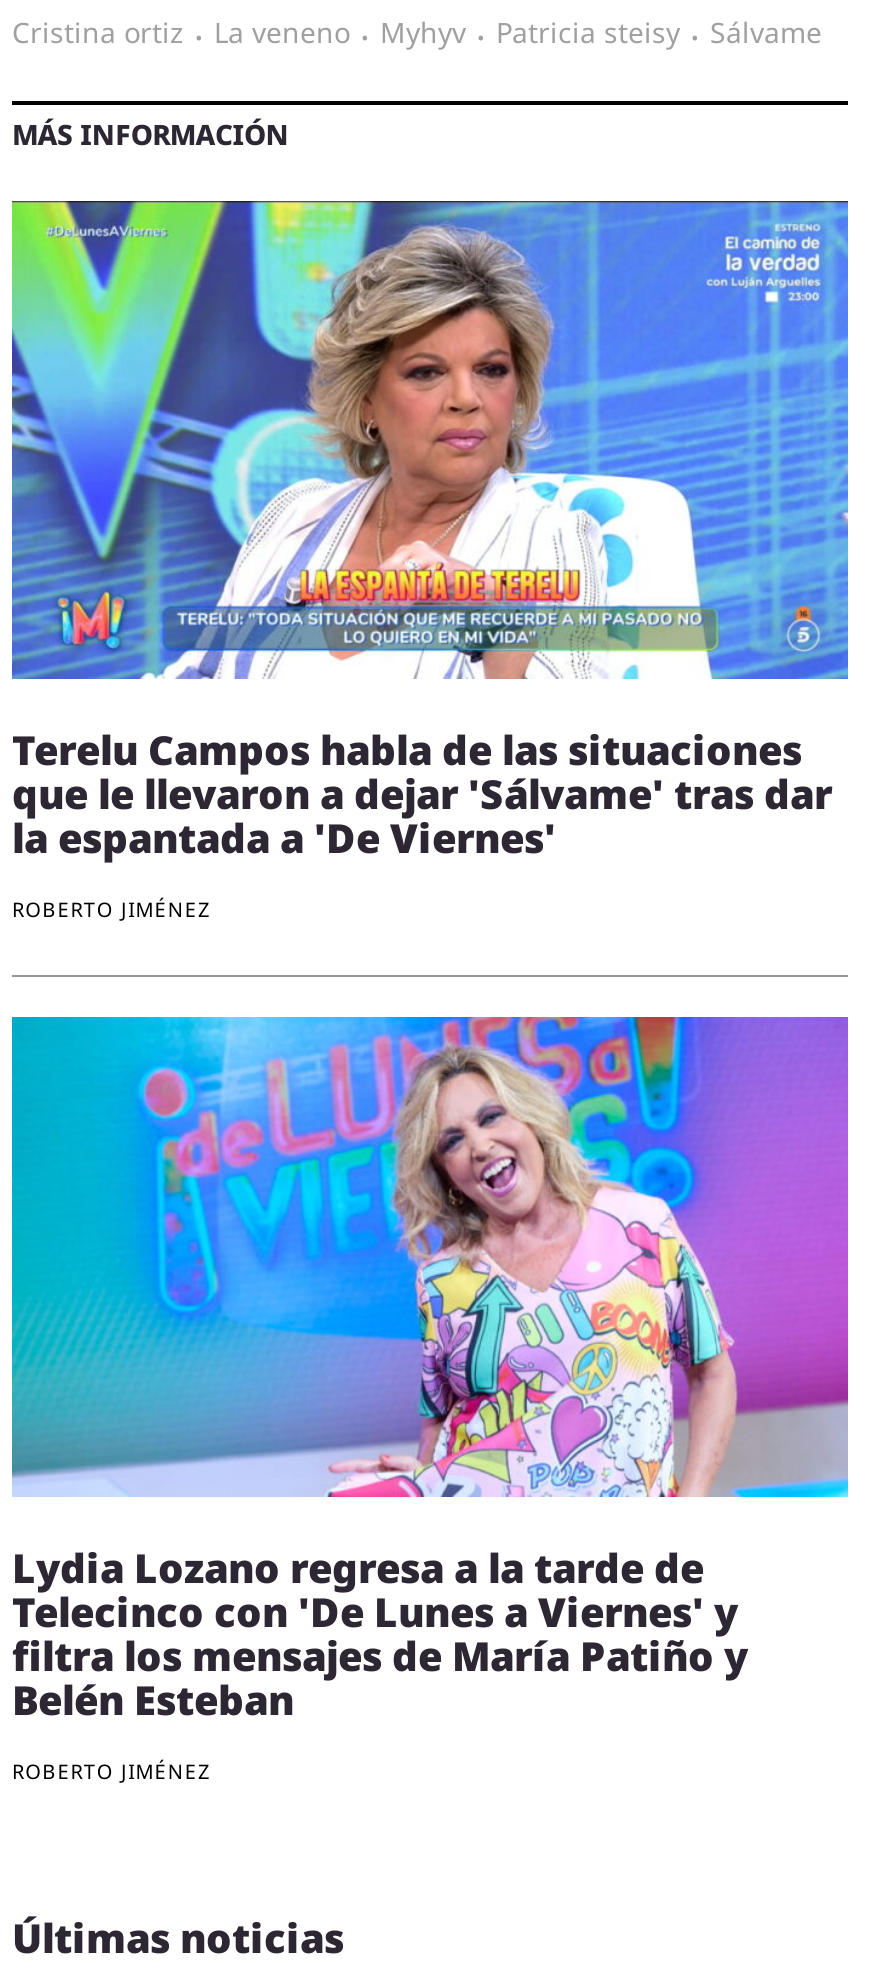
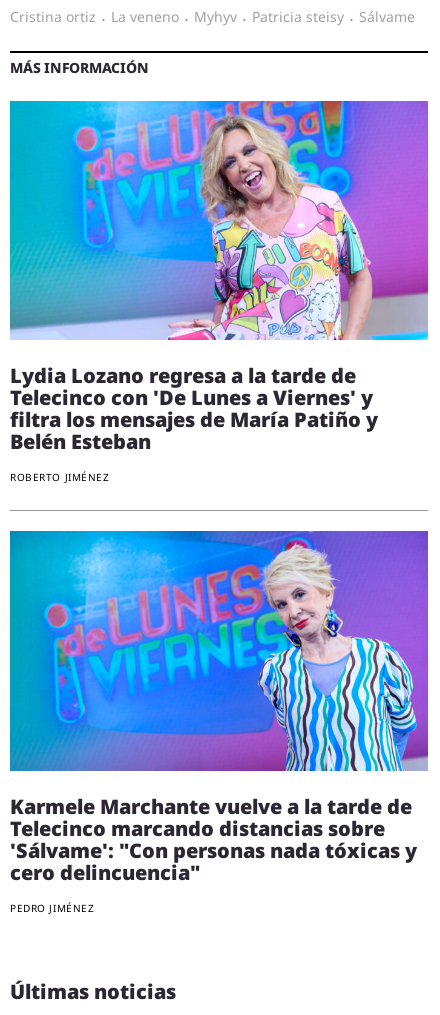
- [image]
- Terelu Campos habla de las situaciones
- que le llevaron a dejar 'Sálvame' tras dar
- la espantada a 'De Viernes'
- ROBERTO JIMÉNEZ

moved up: [image] | Lydia Lozano regresa a la tarde de | Telecinco con 'De Lunes a Viernes' y | filtra los mensajes de María Patiño y | Belén Esteban | ROBERTO JIMÉNEZ

+ [image]
+ Karmele Marchante vuelve a la tarde de
+ Telecinco marcando distancias sobre
+ 'Sálvame': "Con personas nada tóxicas y
+ cero delincuencia"
+ PEDRO JIMÉNEZ
